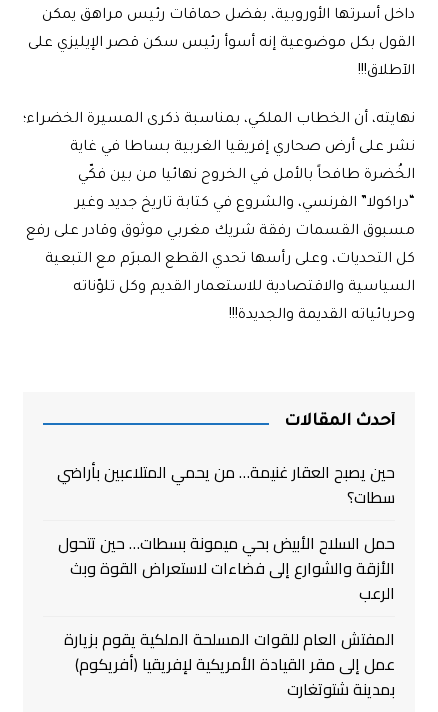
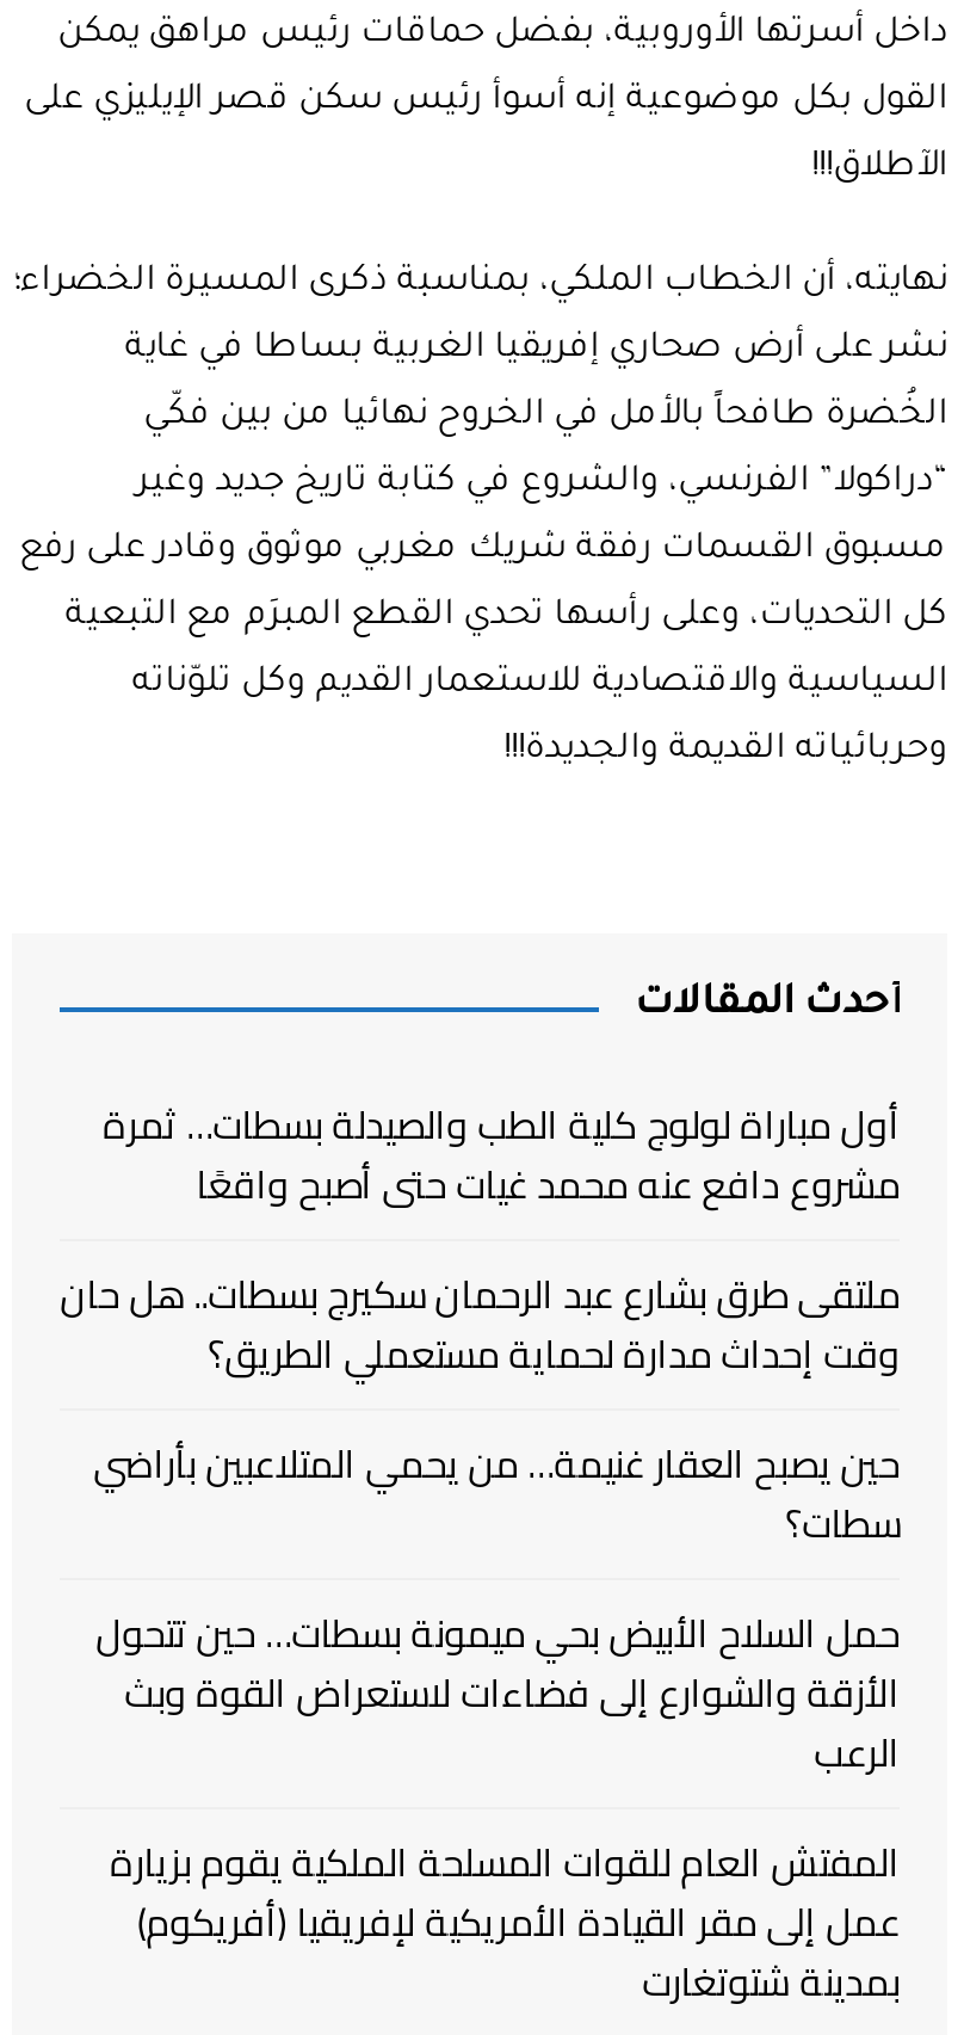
+ أول مباراة لولوج كلية الطب والصيدلة بسطات… ثمرة
+ مشروع دافع عنه محمد غيات حتى أصبح واقعًا
+ ملتقى طرق بشارع عبد الرحمان سكيرج بسطات.. هل حان
+ وقت إحداث مدارة لحماية مستعملي الطريق؟
